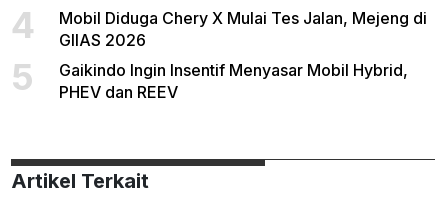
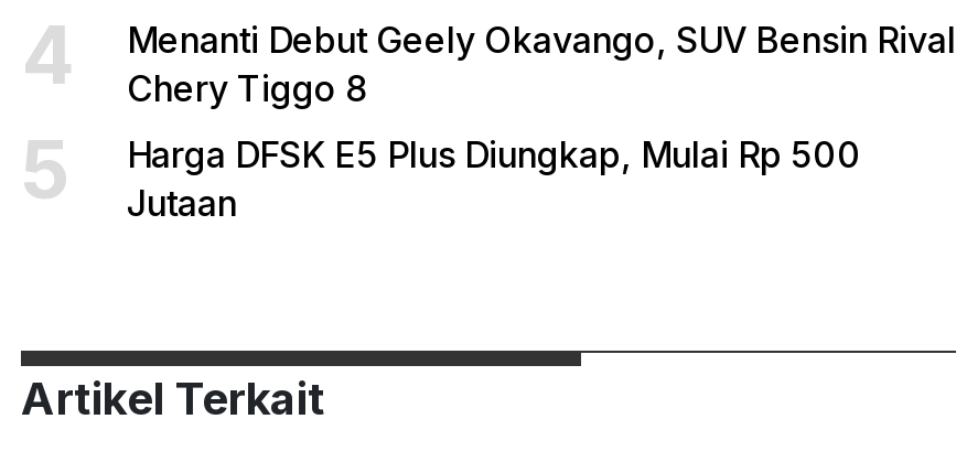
- Mobil Diduga Chery X Mulai Tes Jalan, Mejeng di
- GIIAS 2026
+ Menanti Debut Geely Okavango, SUV Bensin Rival
+ Chery Tiggo 8

- Gaikindo Ingin Insentif Menyasar Mobil Hybrid,
- PHEV dan REEV
+ Harga DFSK E5 Plus Diungkap, Mulai Rp 500
+ Jutaan
